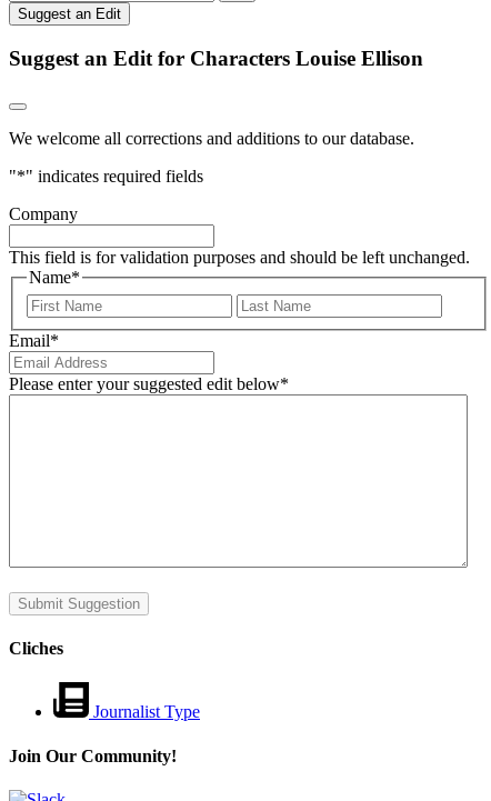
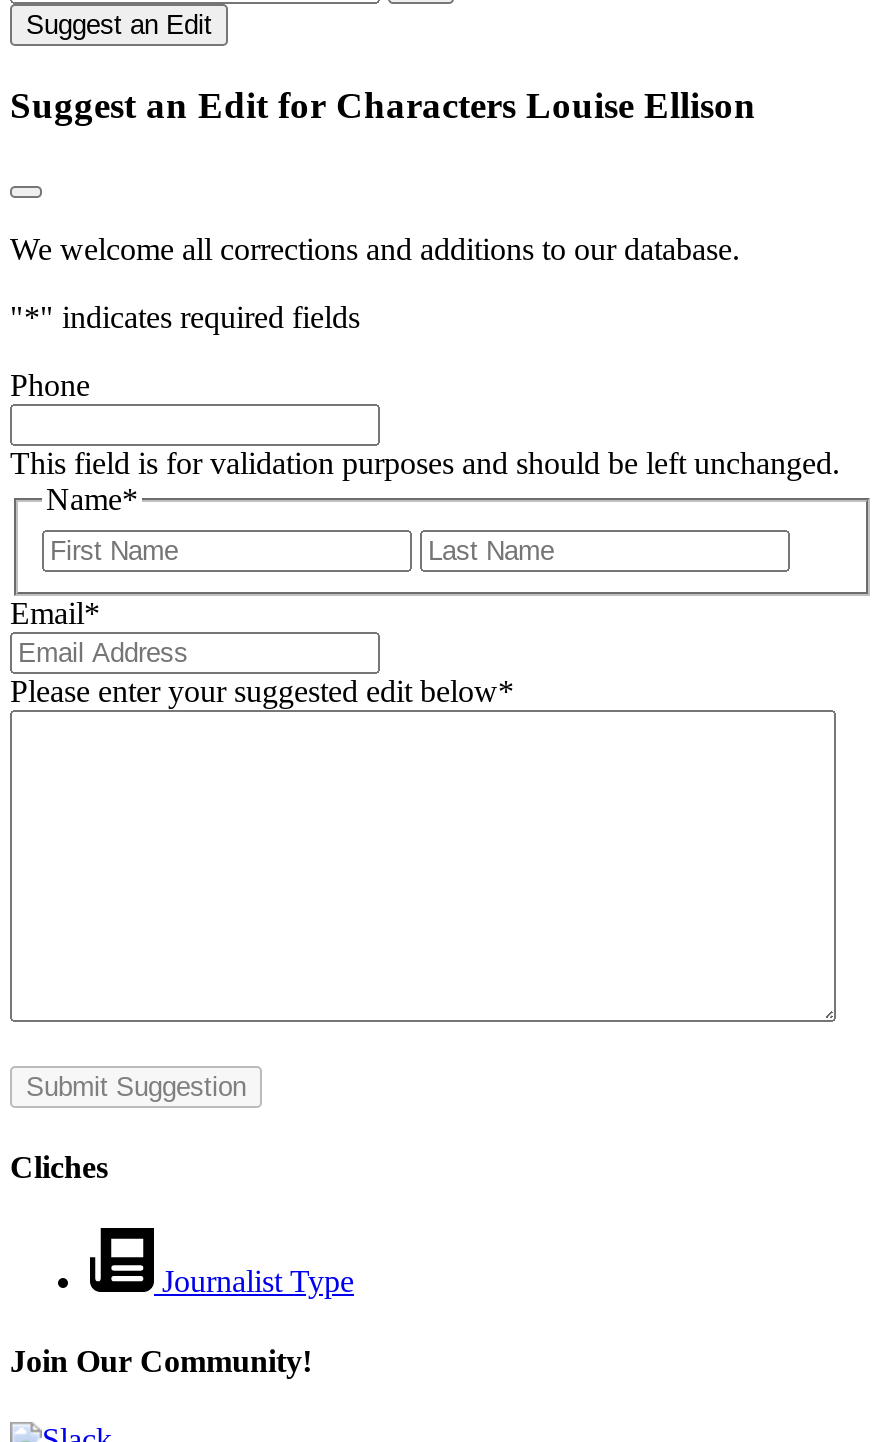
- Company
+ Phone
